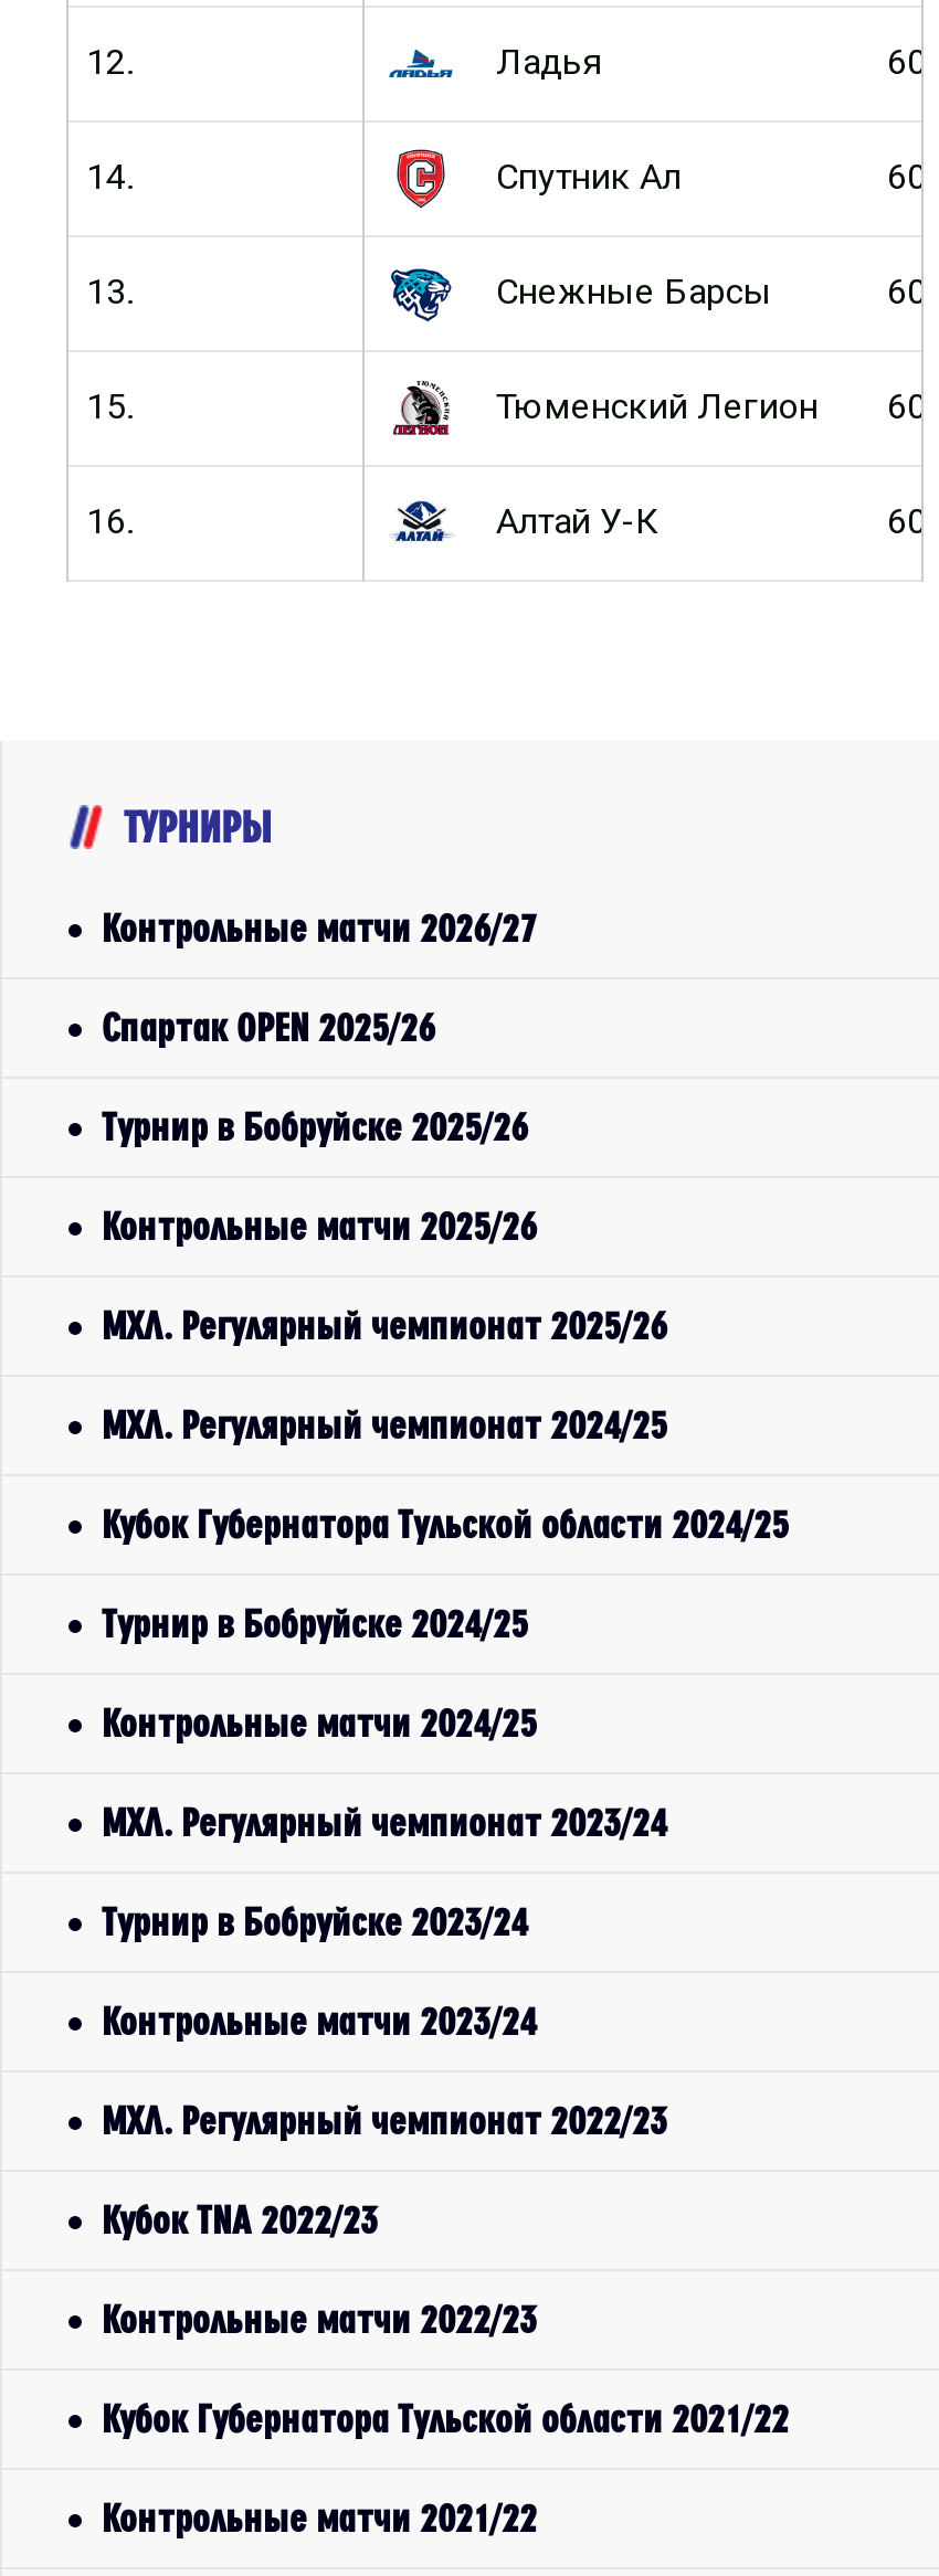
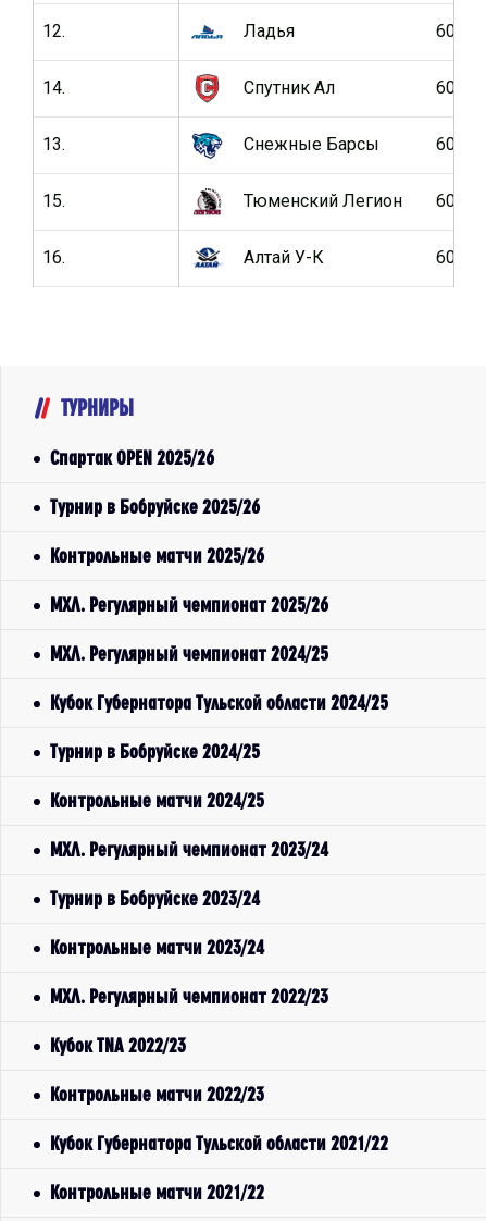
- Контрольные матчи 2026/27
